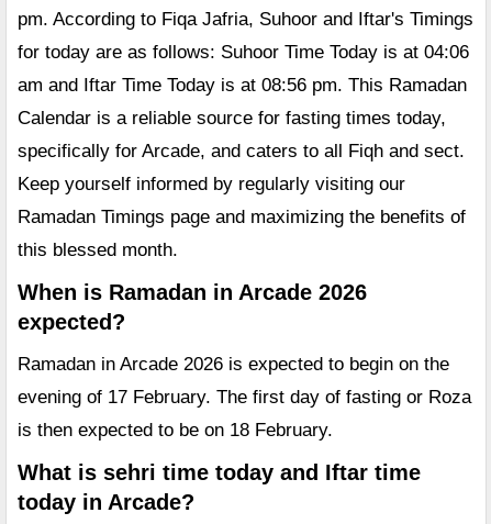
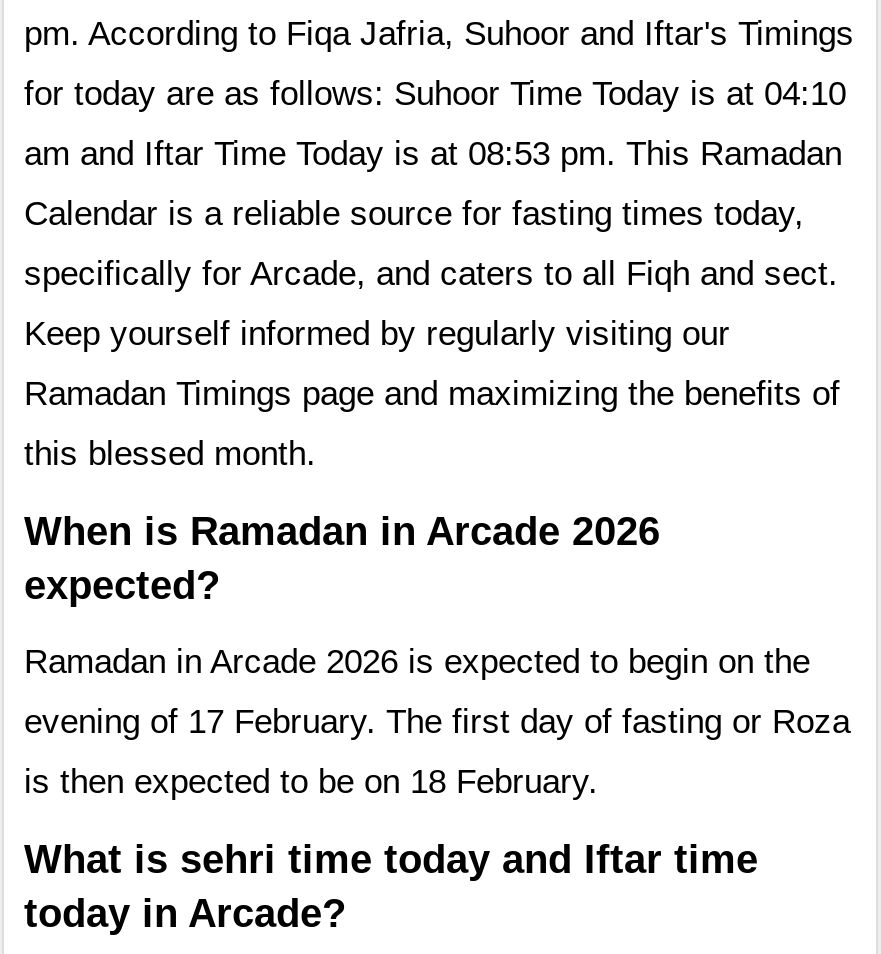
- for today are as follows: Suhoor Time Today is at 04:06
+ for today are as follows: Suhoor Time Today is at 04:10

- am and Iftar Time Today is at 08:56 pm. This Ramadan
+ am and Iftar Time Today is at 08:53 pm. This Ramadan
